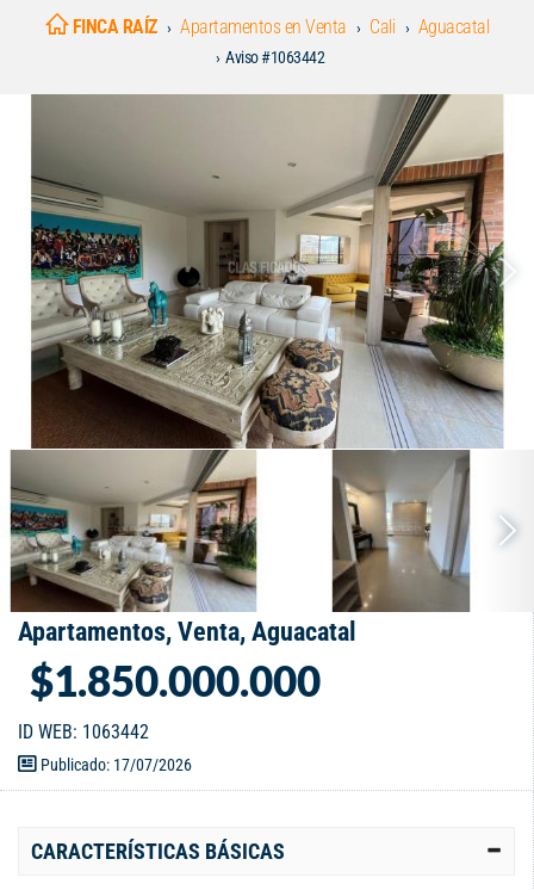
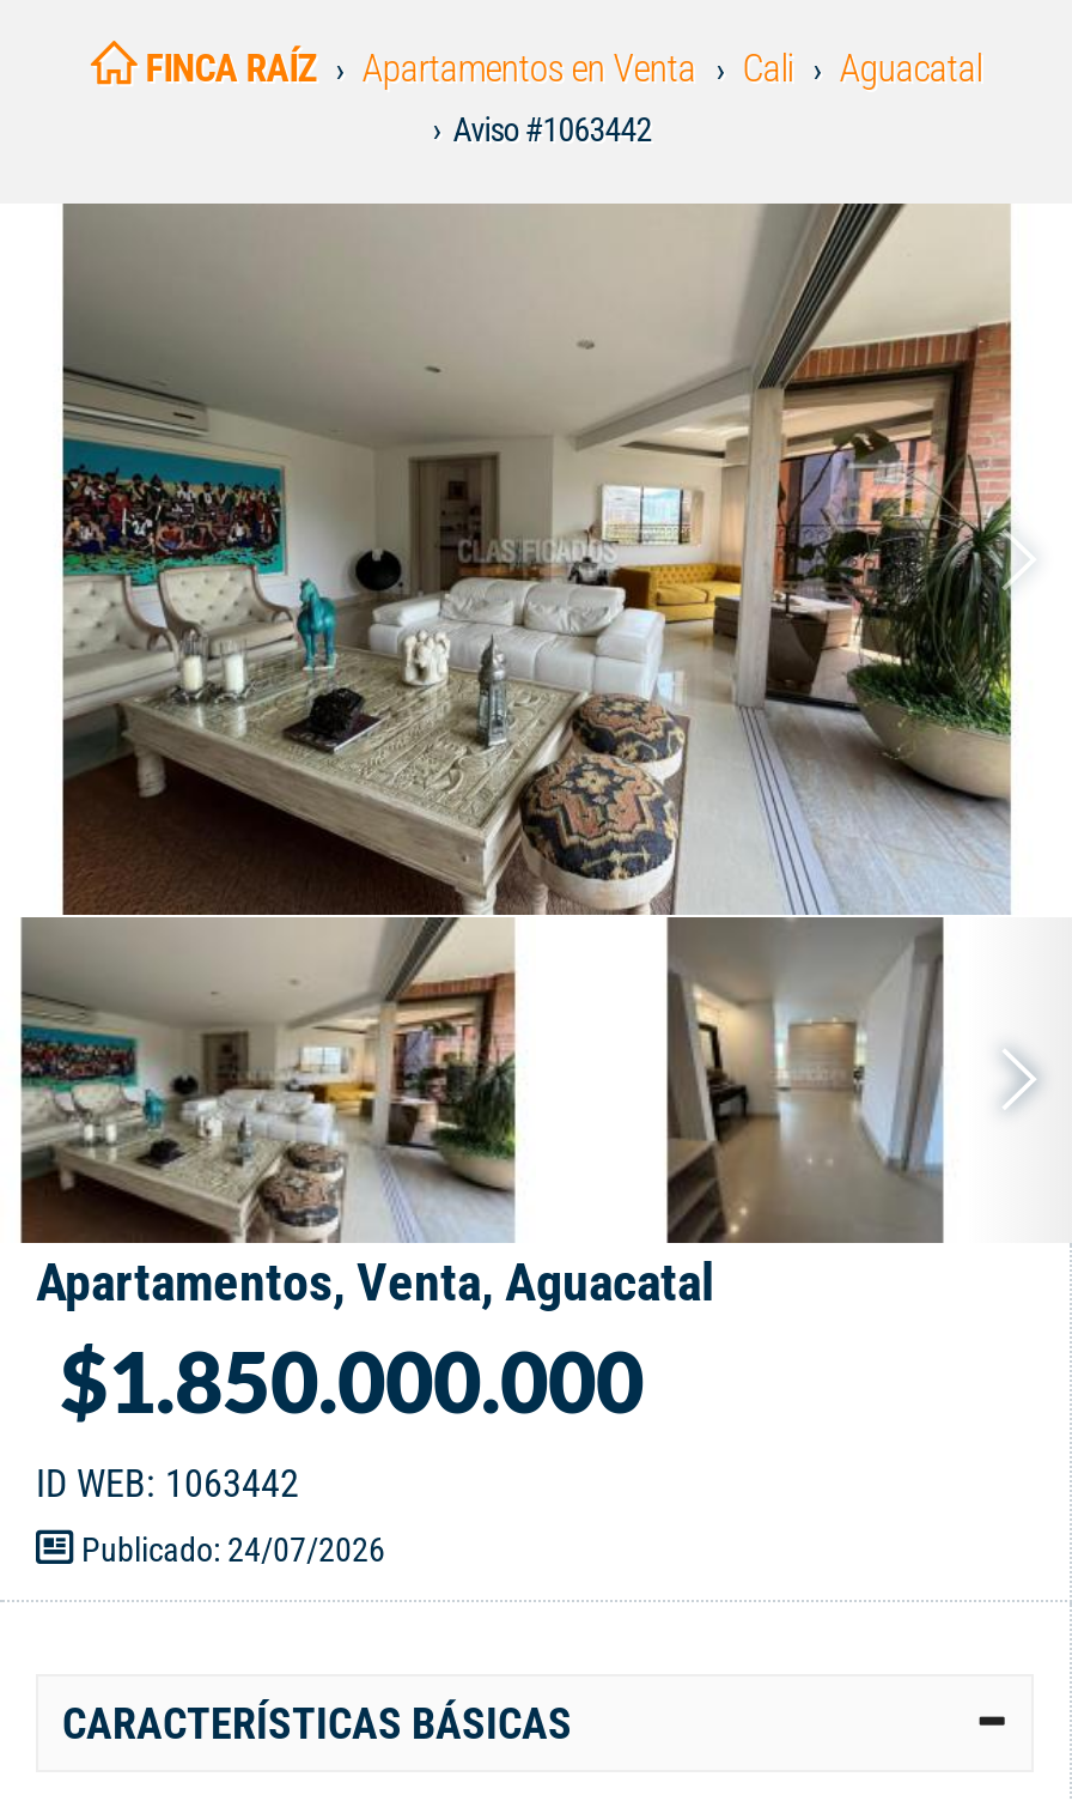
- Publicado: 17/07/2026
+ Publicado: 24/07/2026
